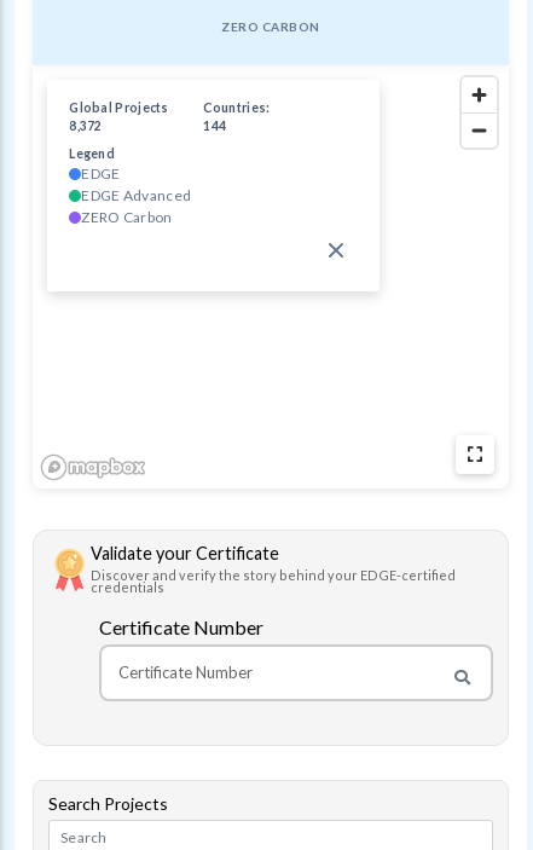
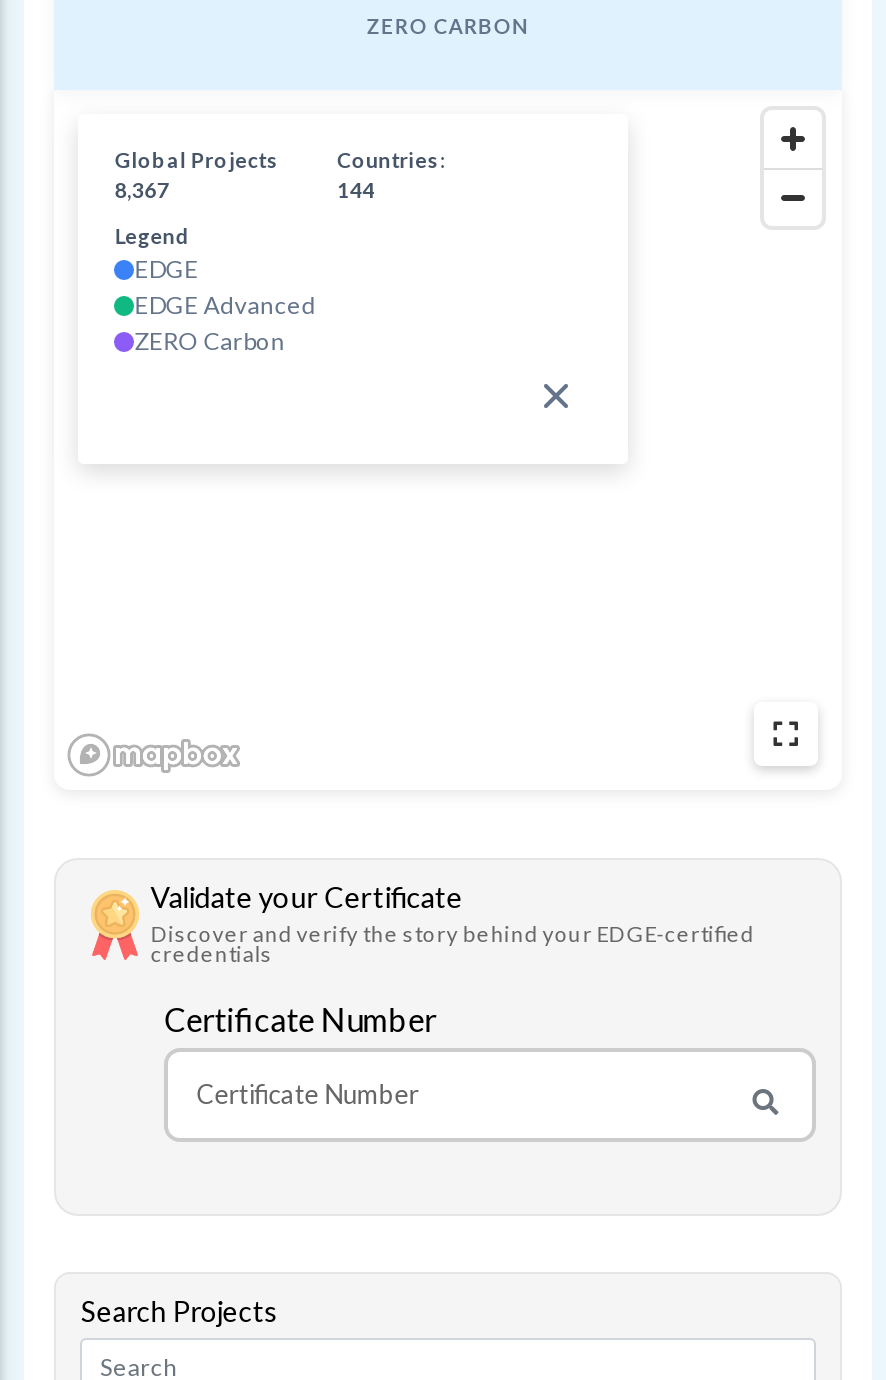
- 8,372
+ 8,367
